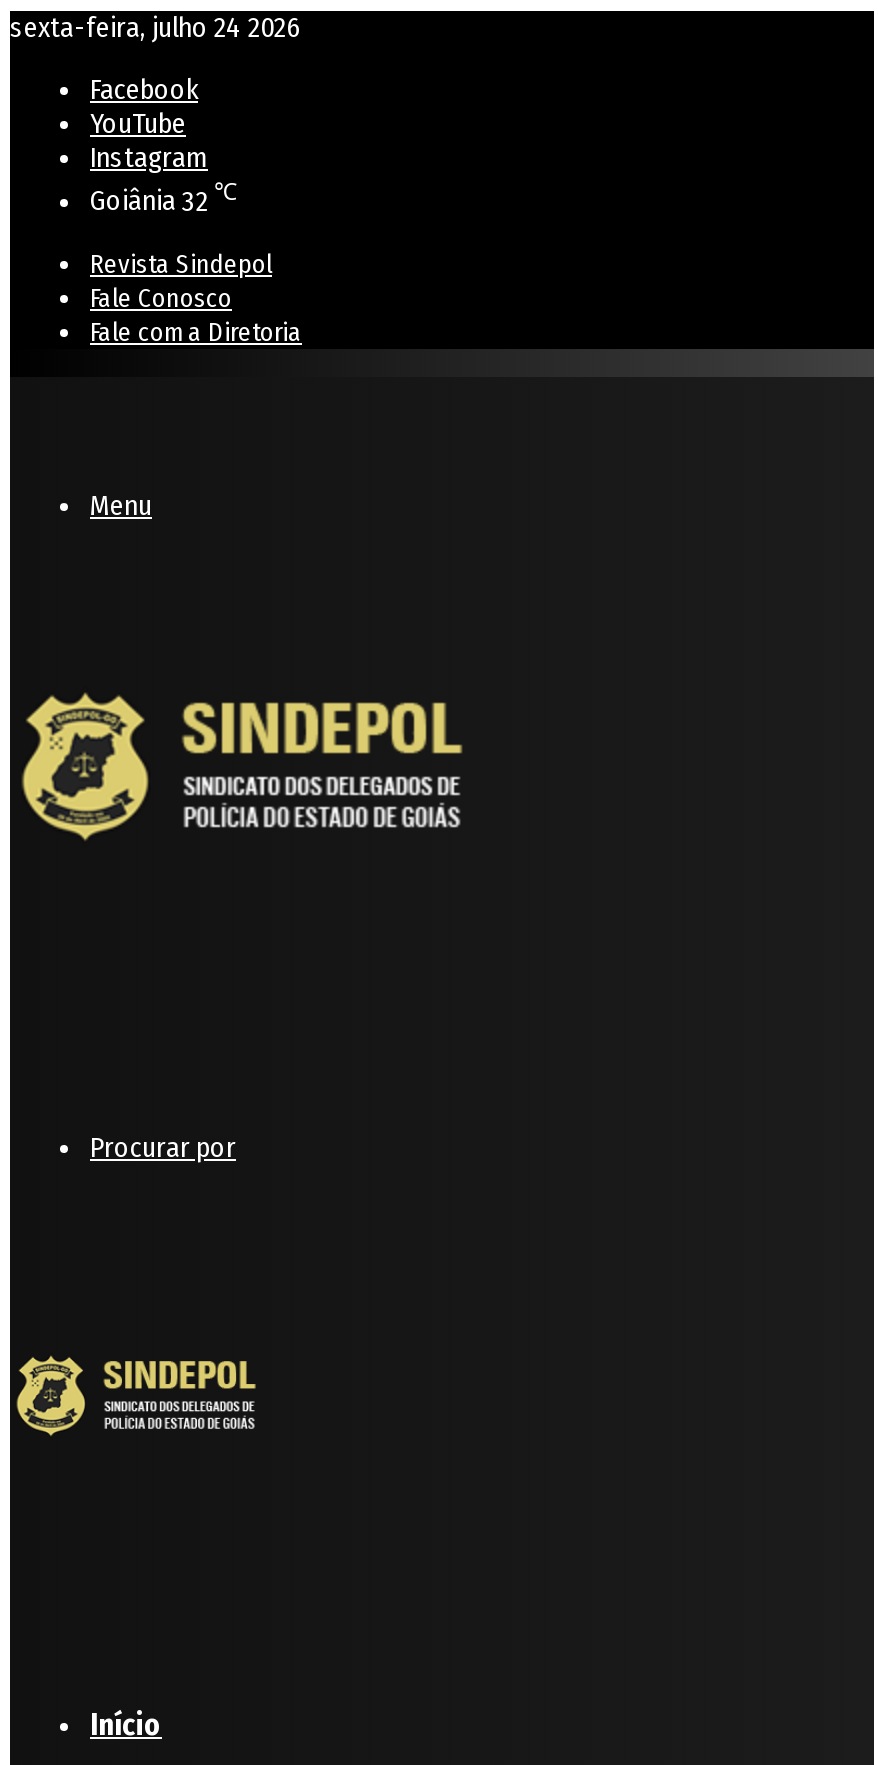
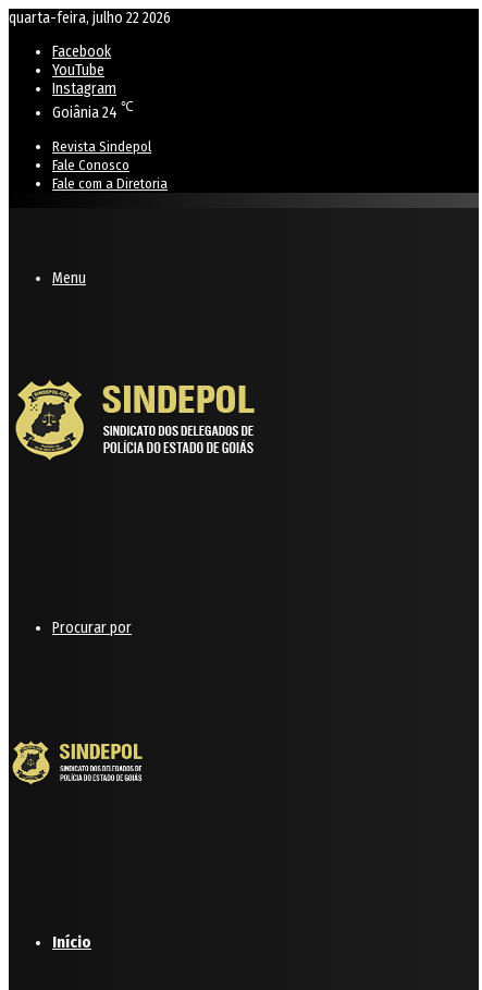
- sexta-feira, julho 24 2026
+ quarta-feira, julho 22 2026

- Goiânia 32 ℃
+ Goiânia 24 ℃
